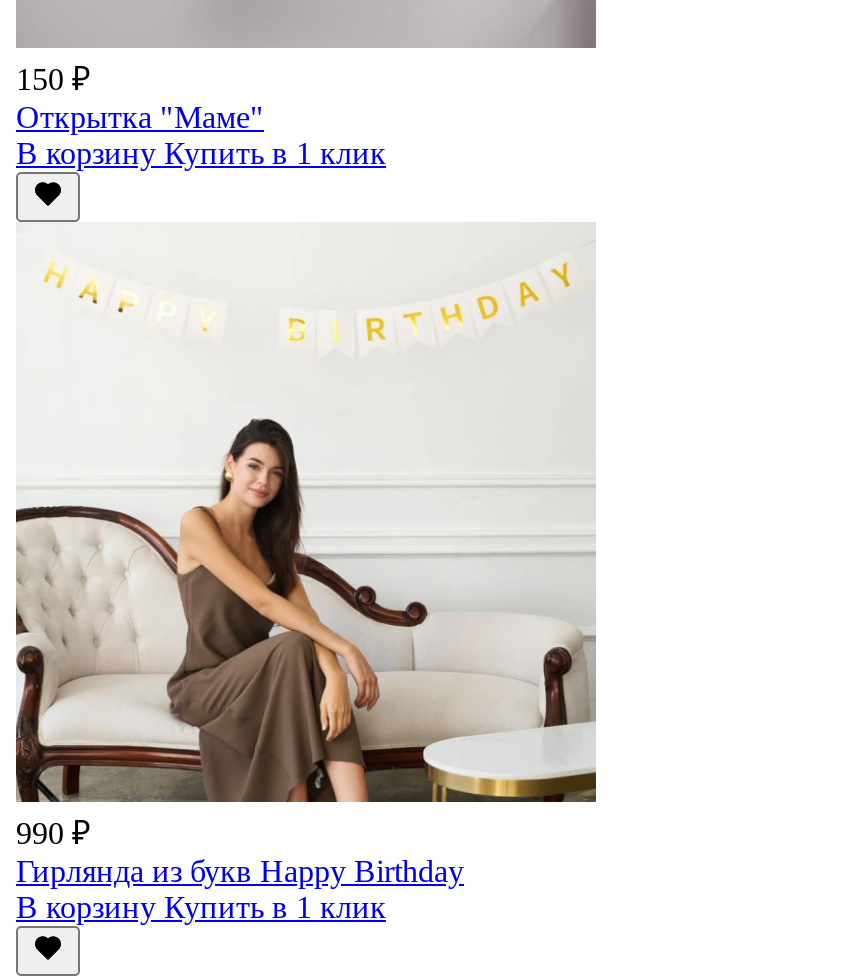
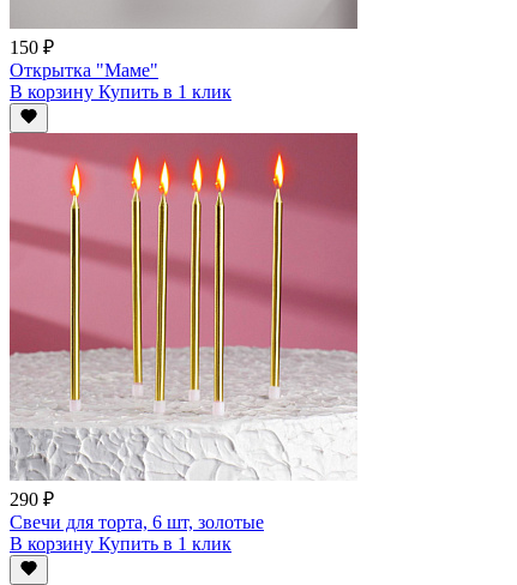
- [image]
- 990 ₽
- Гирлянда из букв Happy Birthday
+ [image]
+ 290 ₽
+ Свечи для торта, 6 шт, золотые
